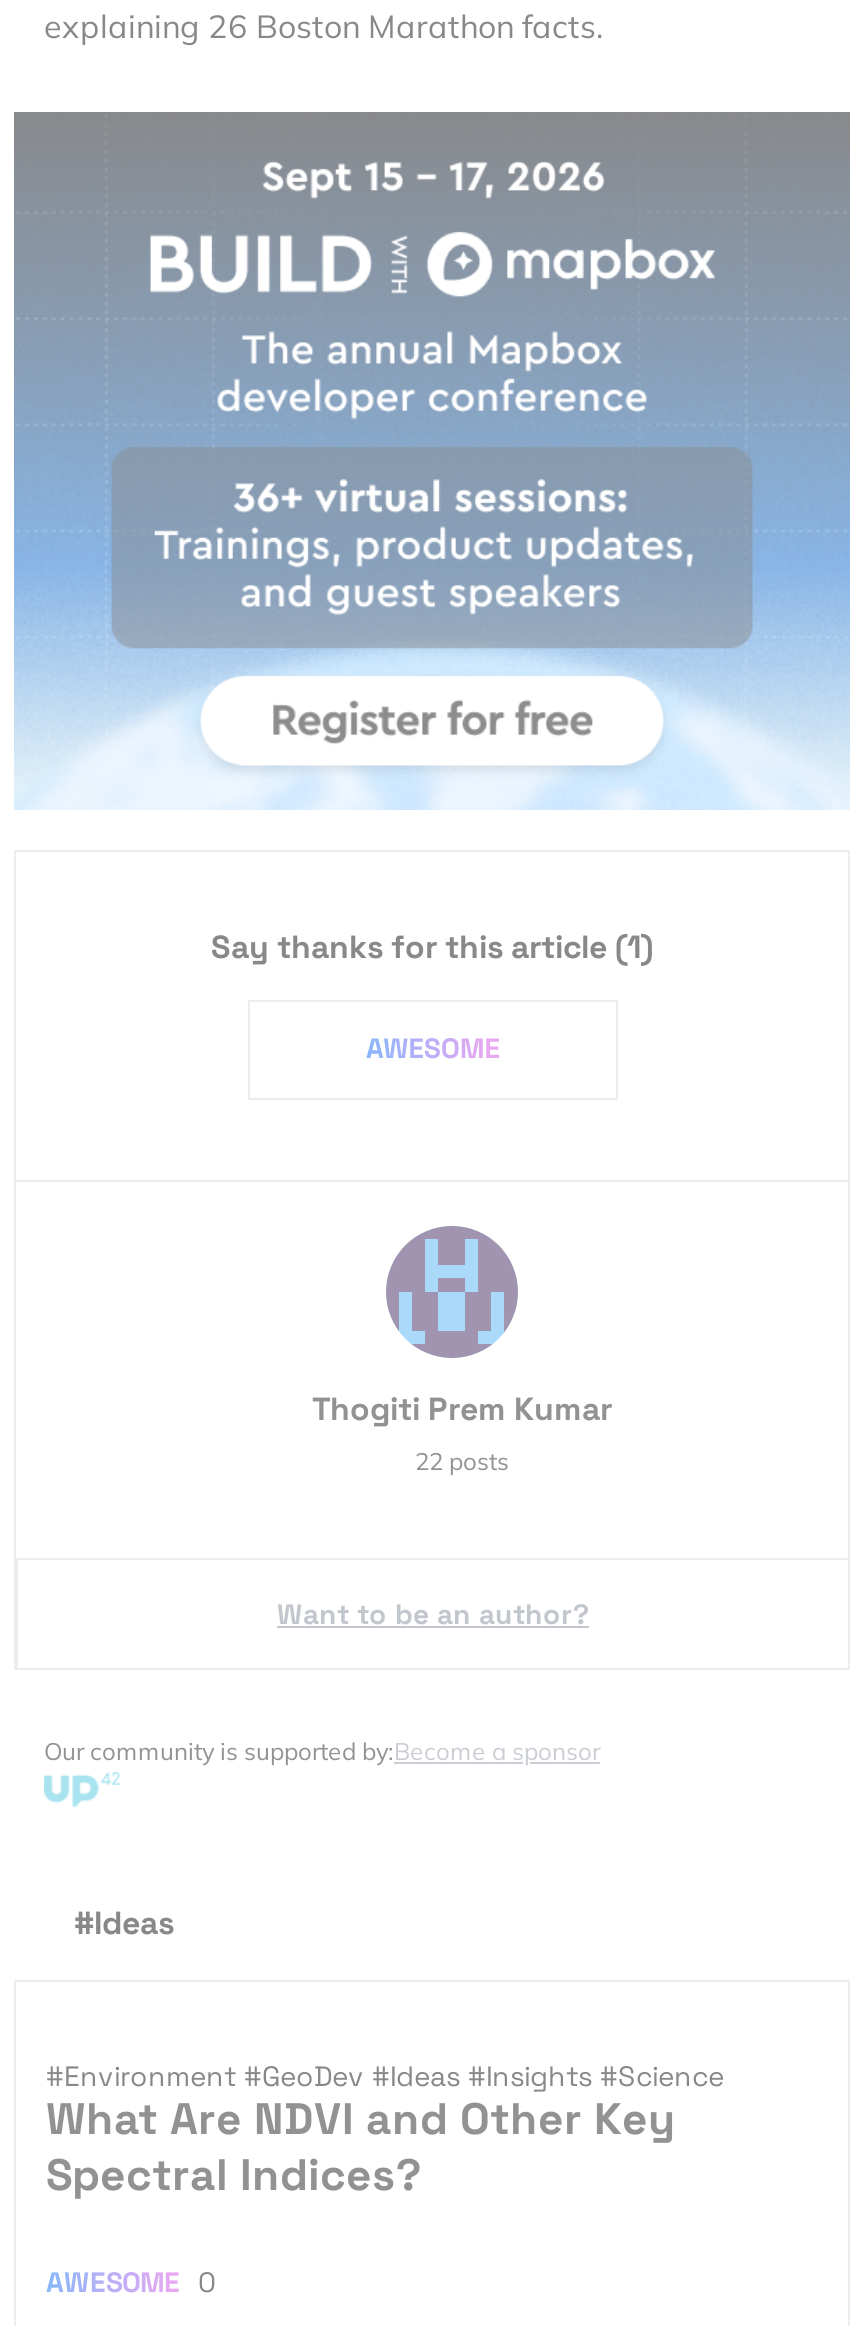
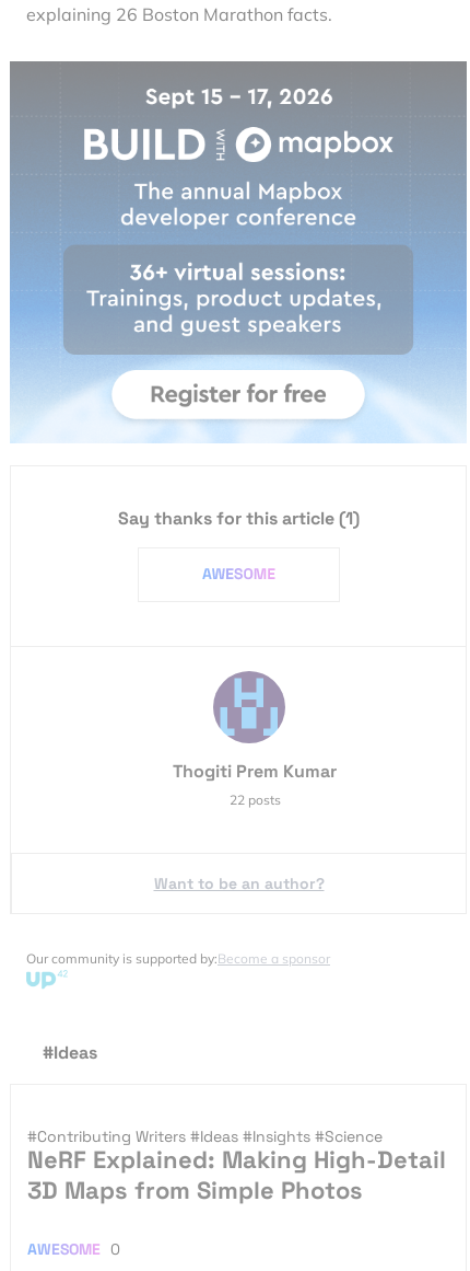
- #Environment #GeoDev #Ideas #Insights #Science
- What Are NDVI and Other Key
- Spectral Indices?
+ #Contributing Writers #Ideas #Insights #Science
+ NeRF Explained: Making High-Detail
+ 3D Maps from Simple Photos
